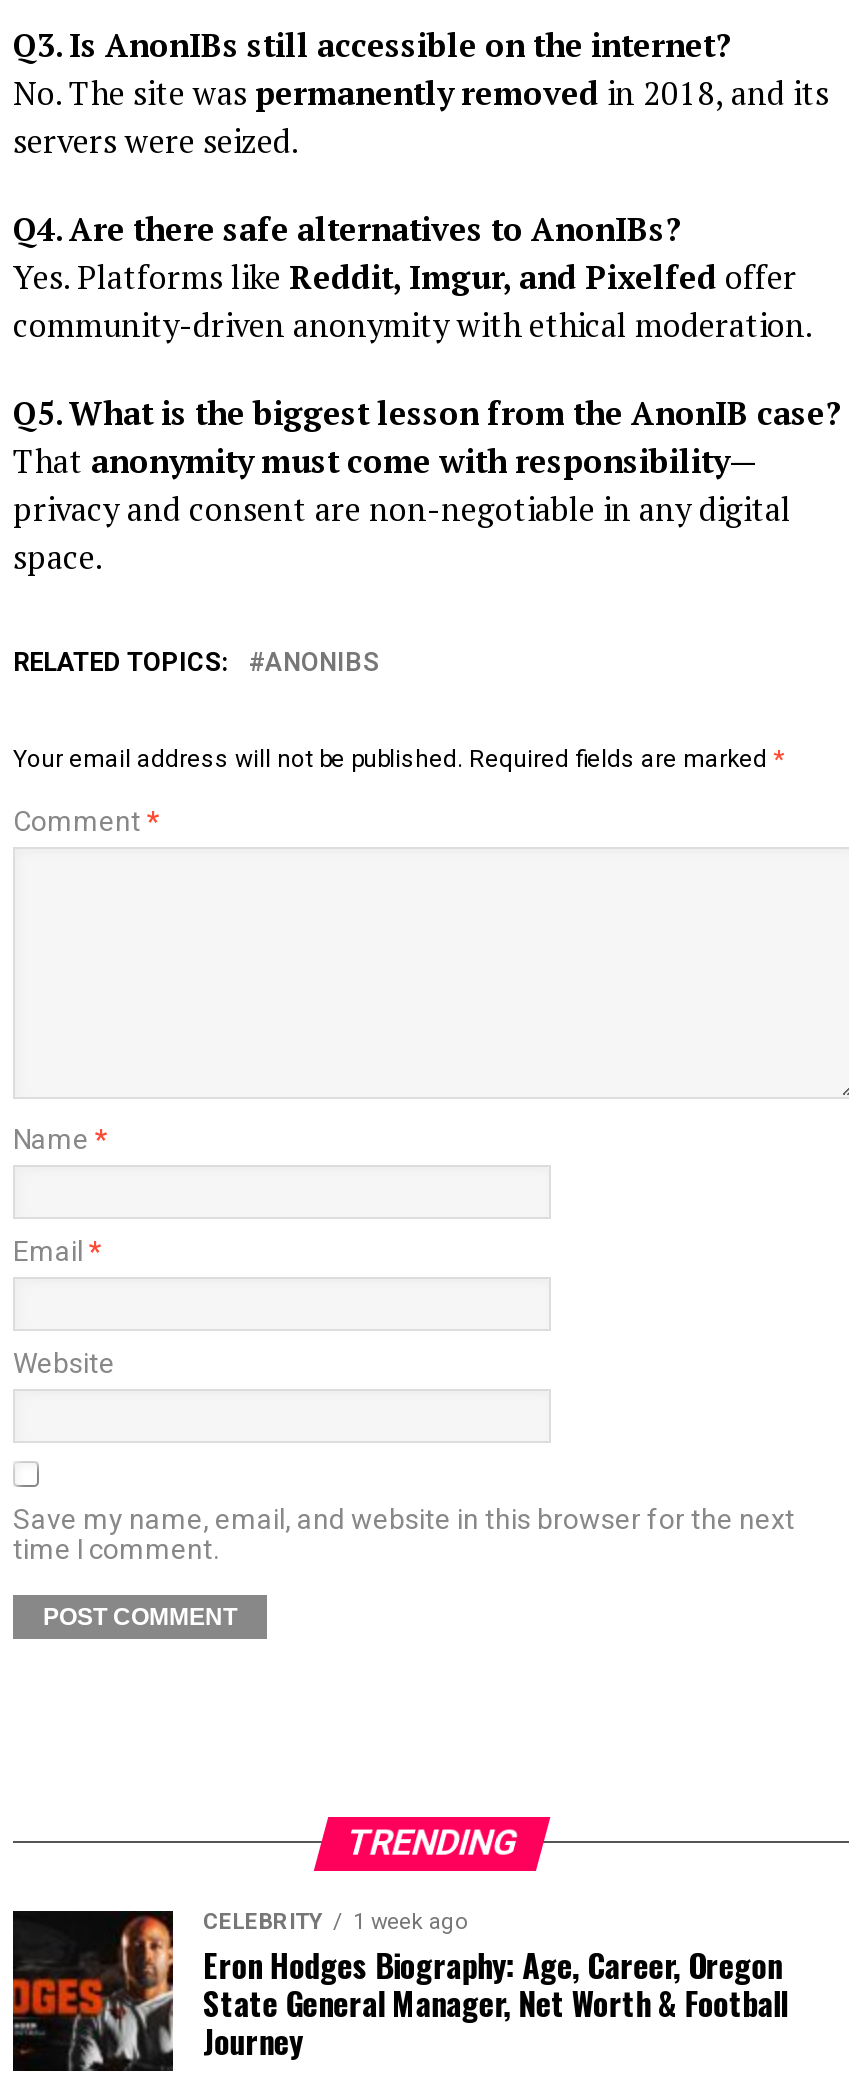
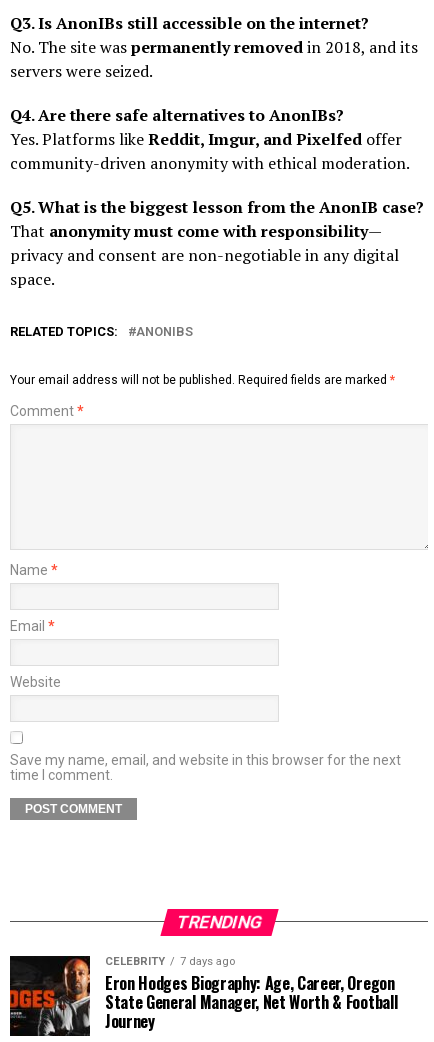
- CELEBRITY 1 week ago
+ CELEBRITY 7 days ago
